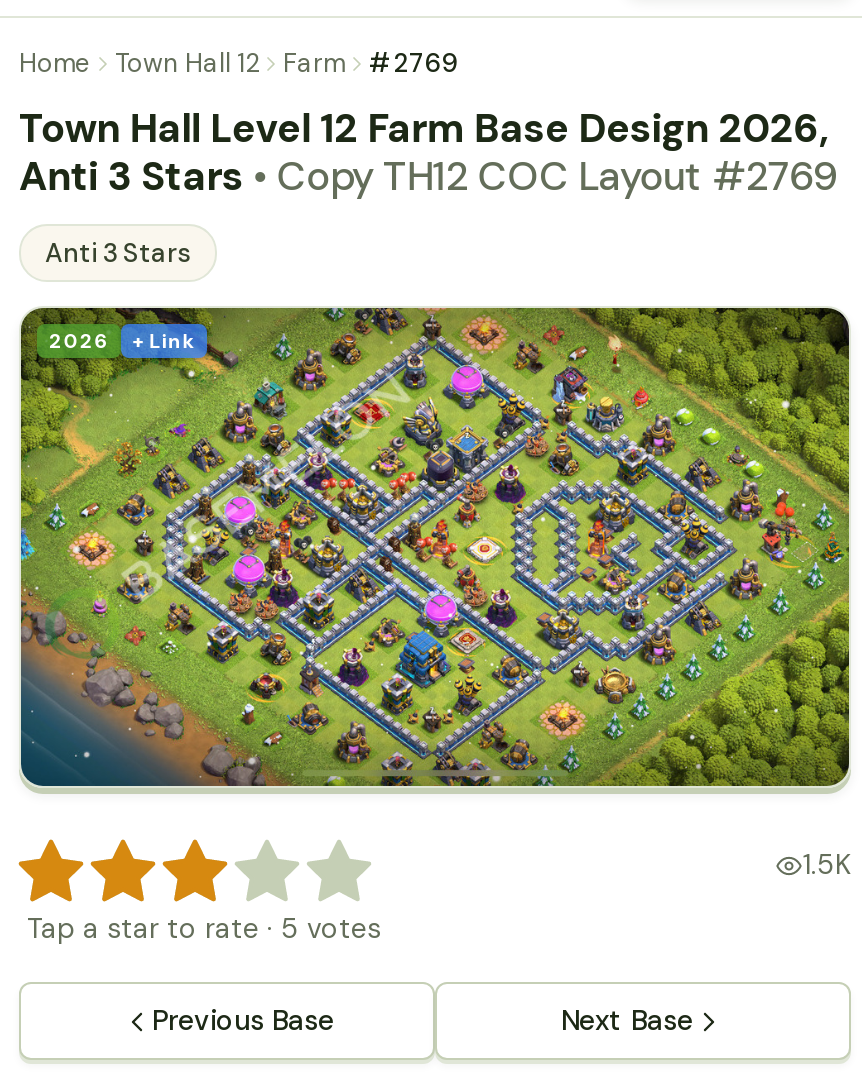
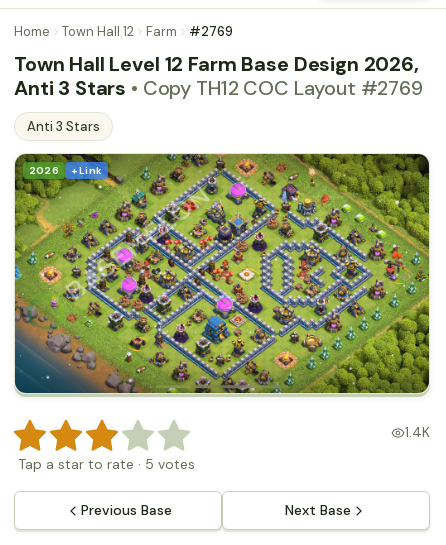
- 1.5K
+ 1.4K
